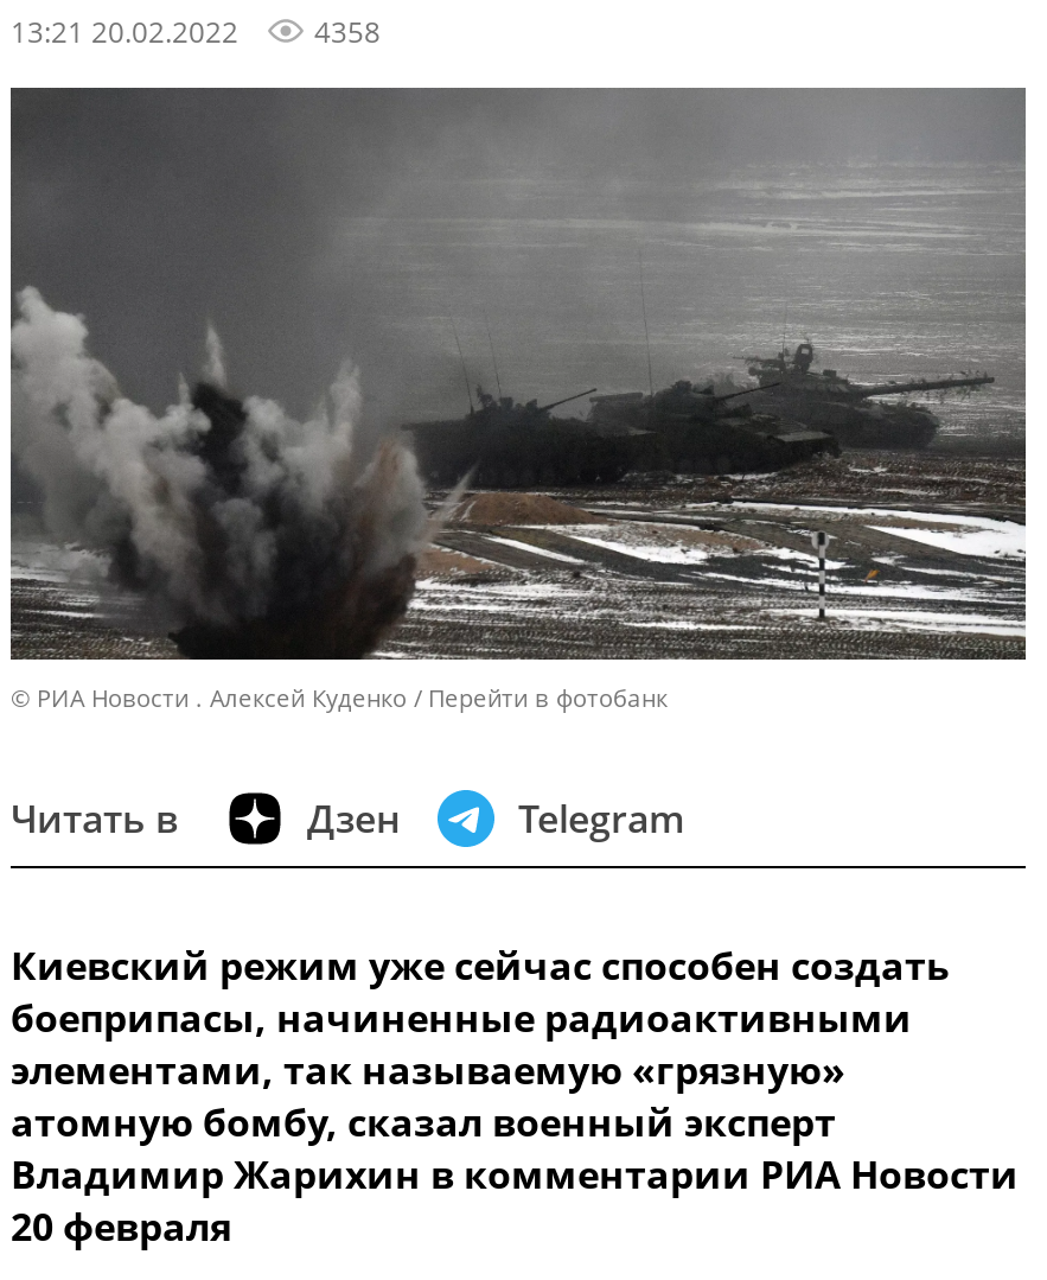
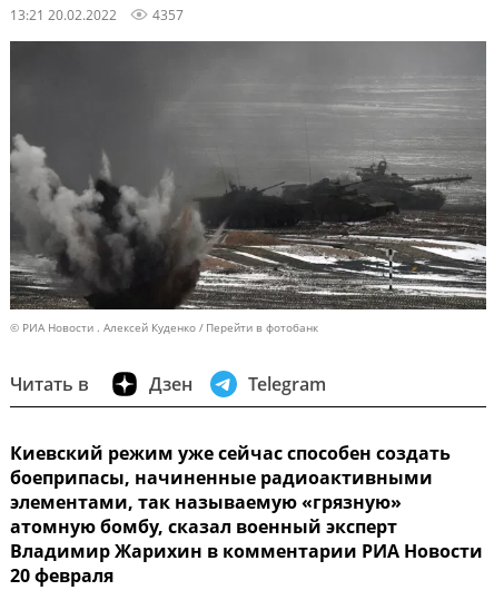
- 13:21 20.02.2022 4358
+ 13:21 20.02.2022 4357
